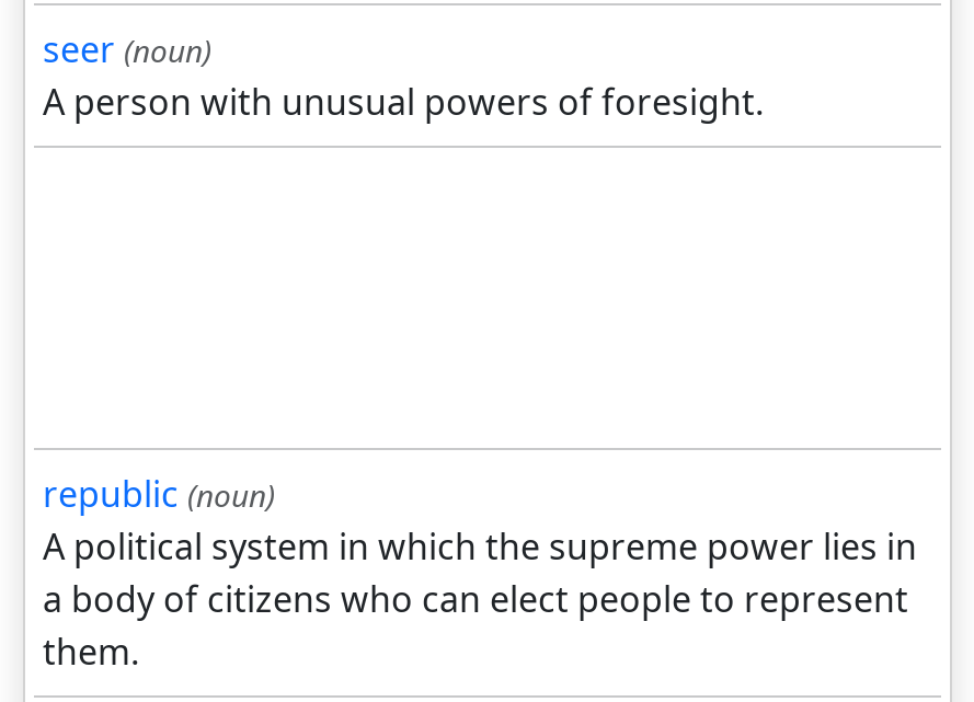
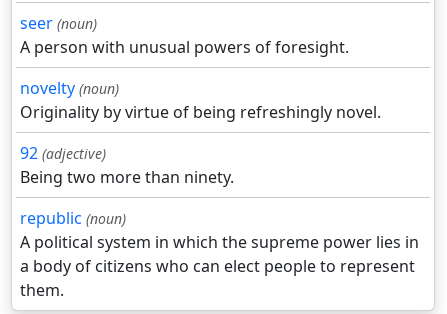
+ novelty (noun)
+ Originality by virtue of being refreshingly novel.
+ 92 (adjective)
+ Being two more than ninety.
